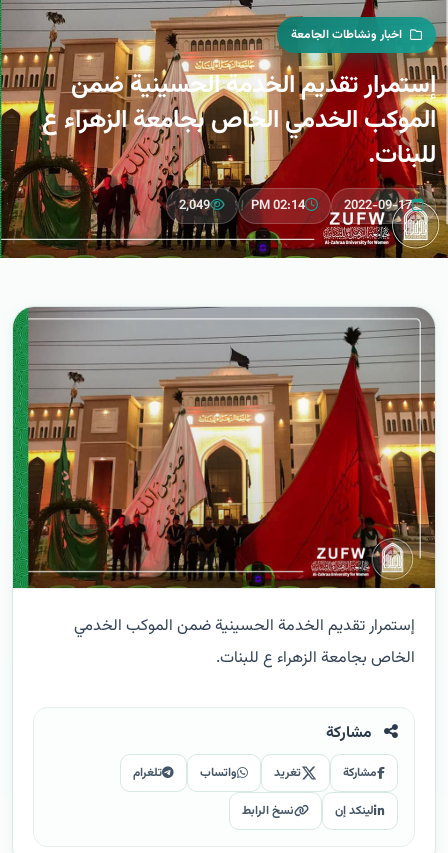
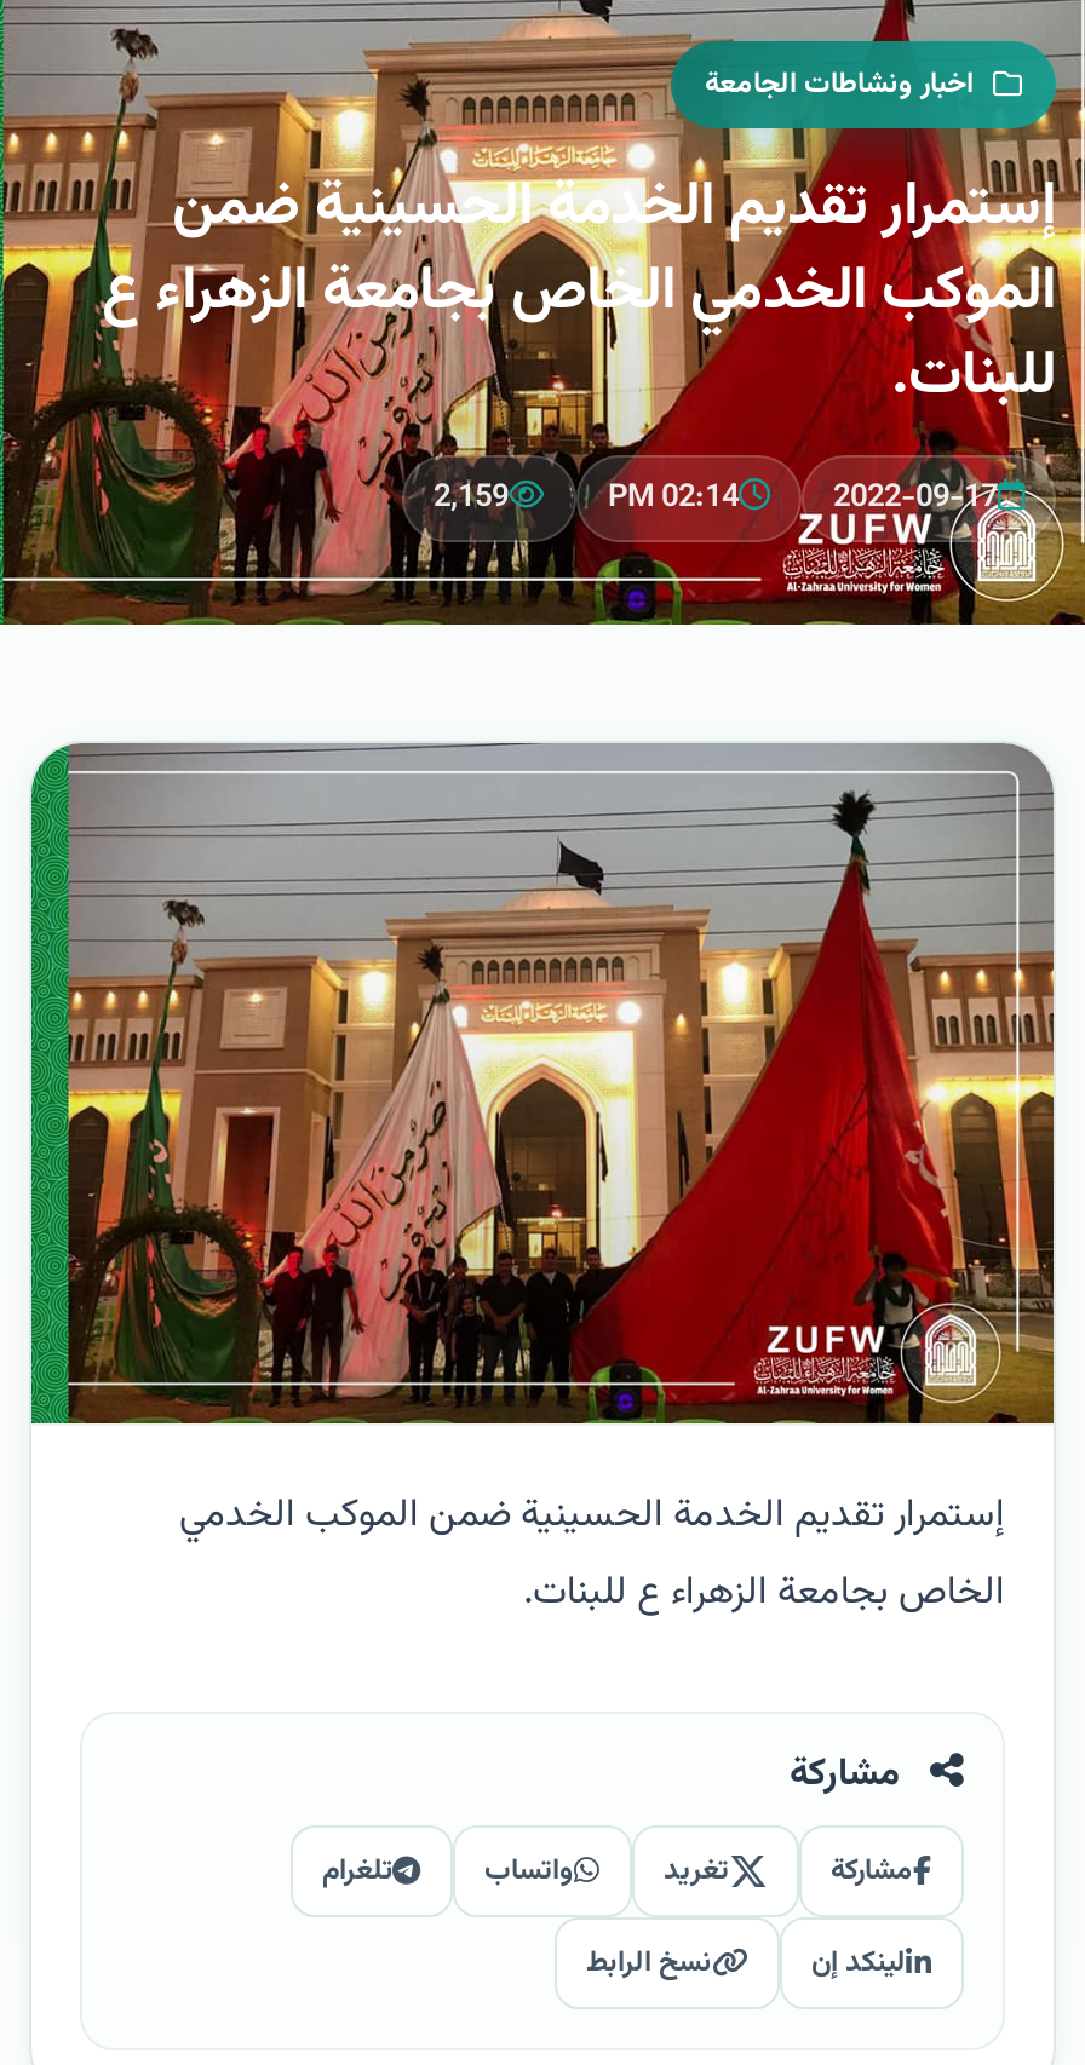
- 2,049
+ 2,159
